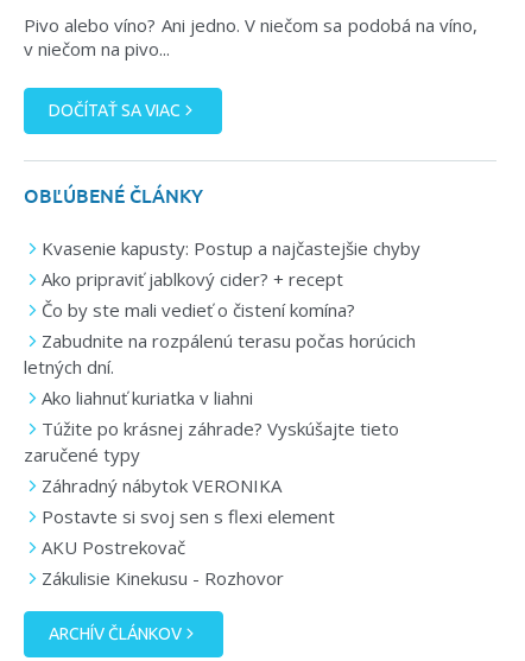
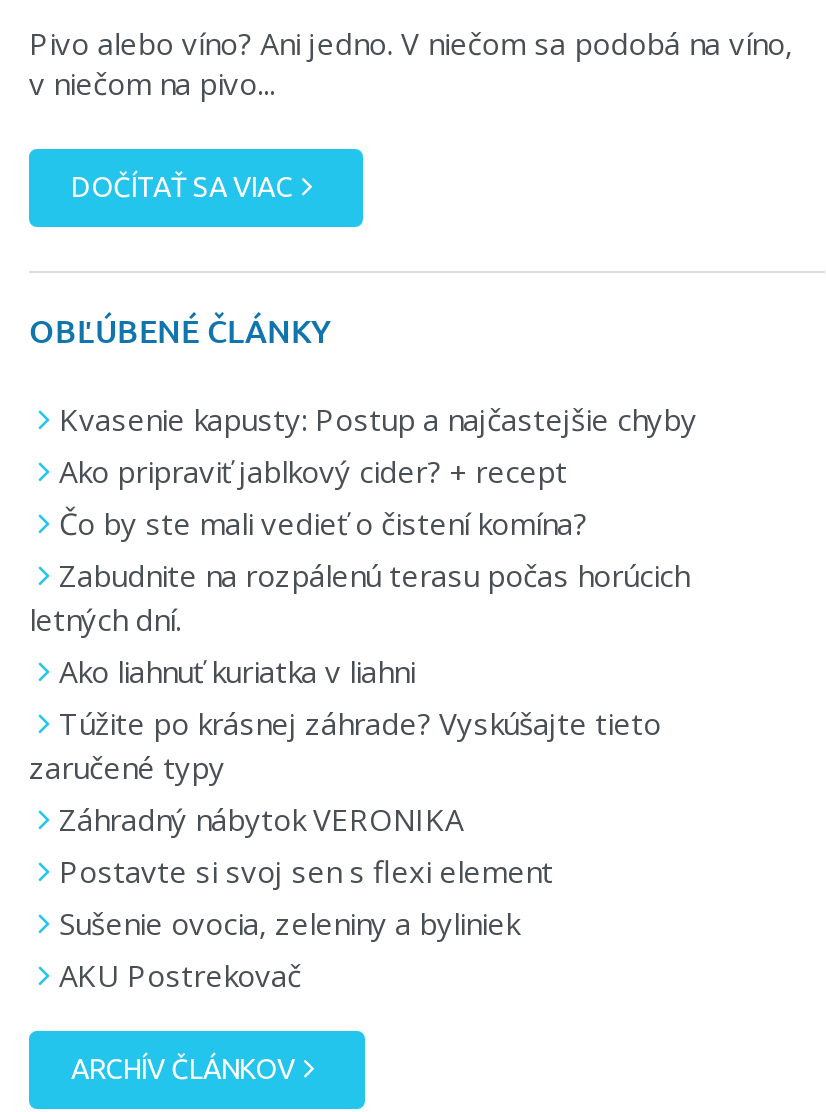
+ Sušenie ovocia, zeleniny a byliniek

moved down: AKU Postrekovač

- Zákulisie Kinekusu - Rozhovor
